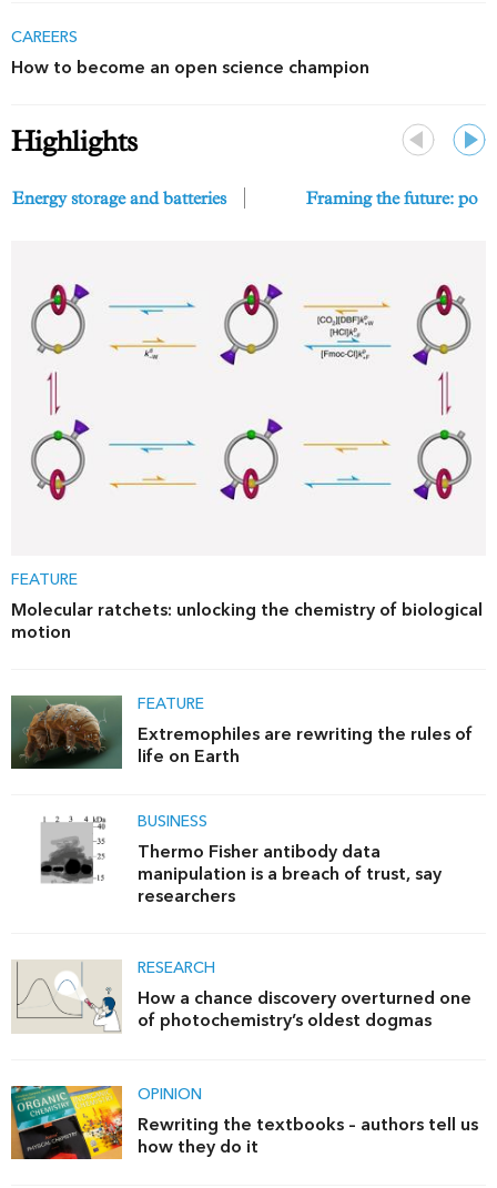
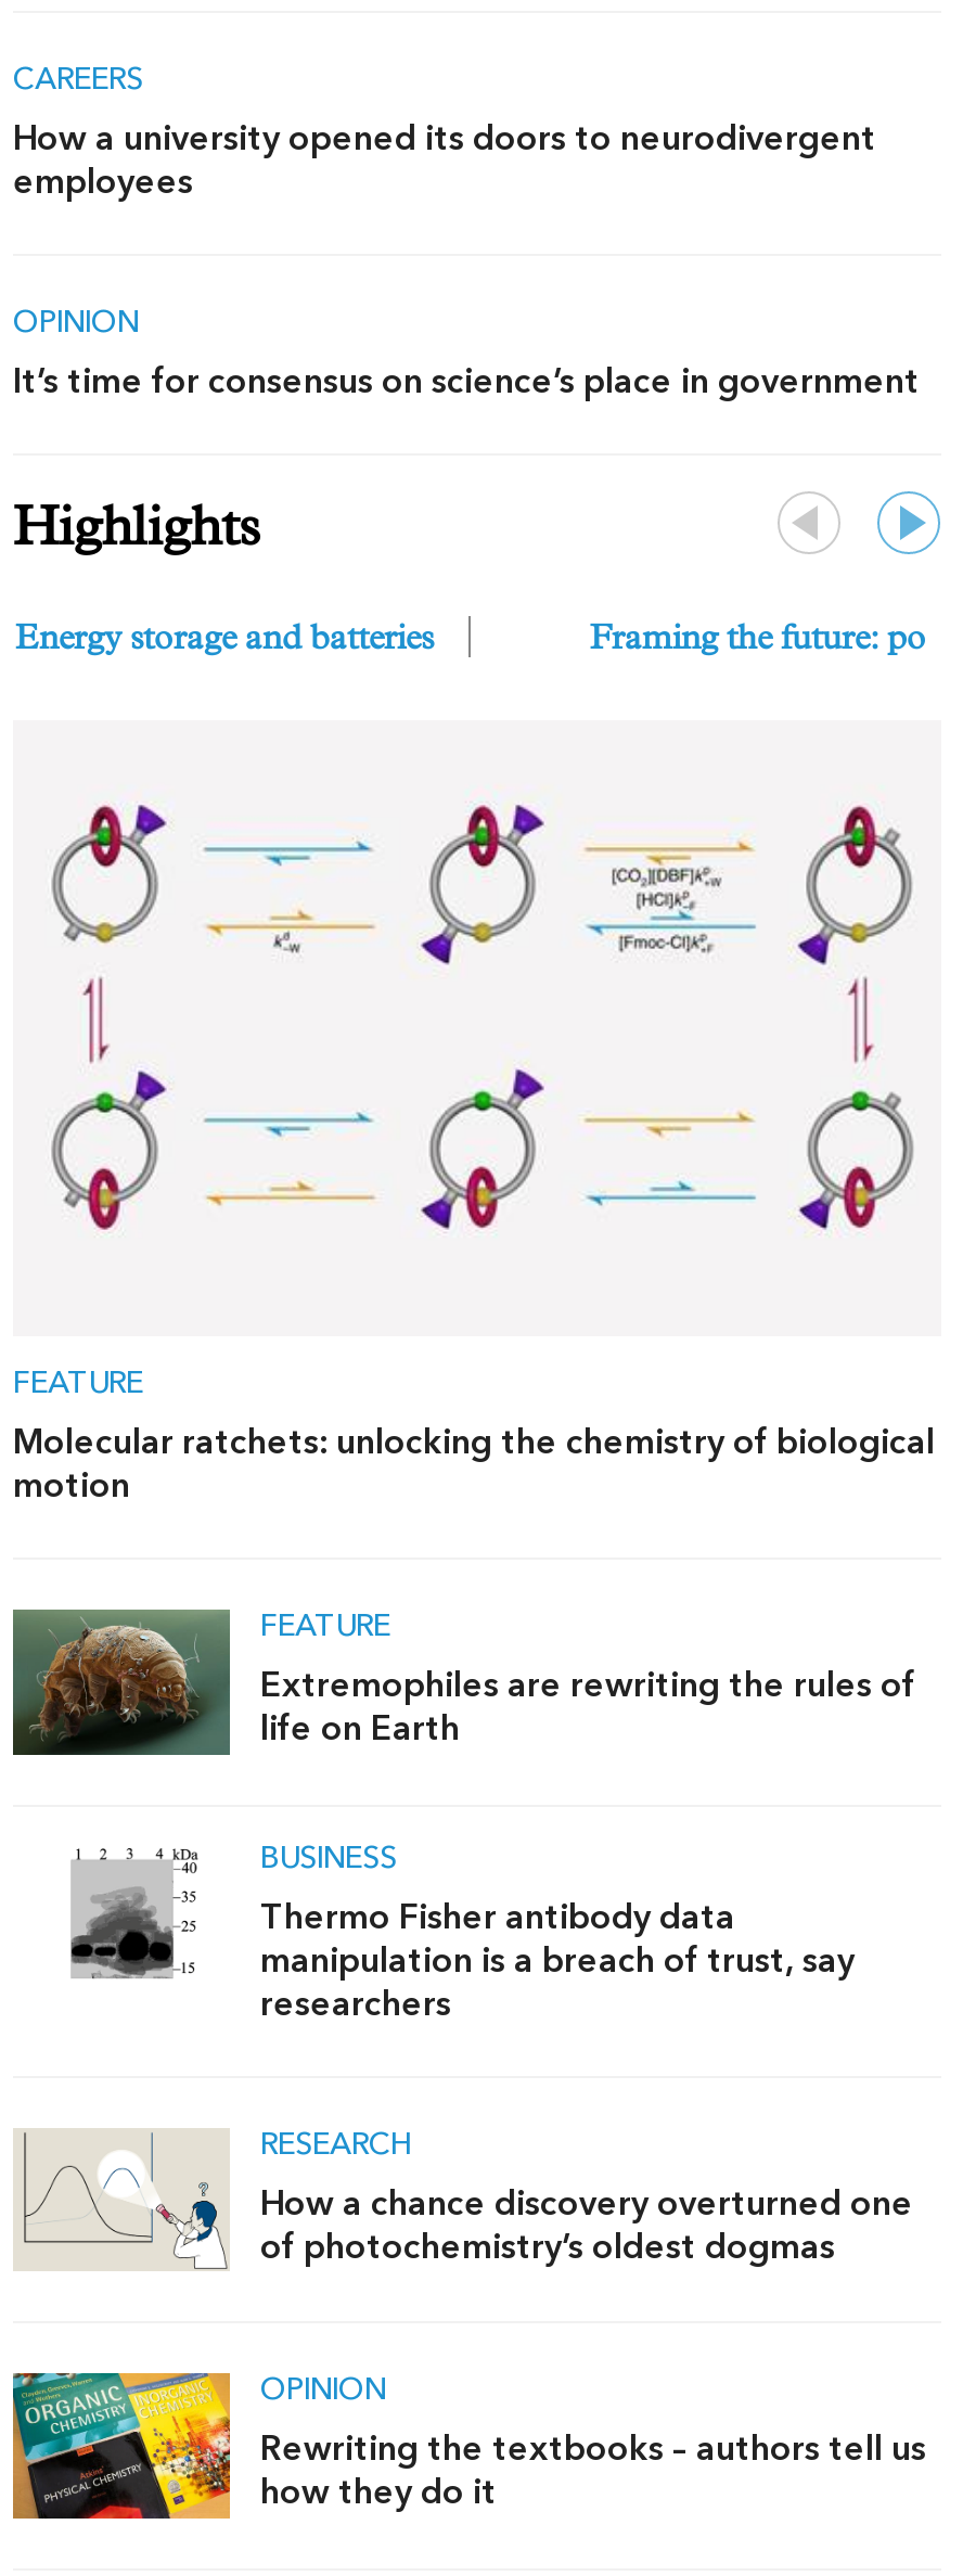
- How to become an open science champion
+ How a university opened its doors to neurodivergent
+ employees
+ OPINION
+ It’s time for consensus on science’s place in government
